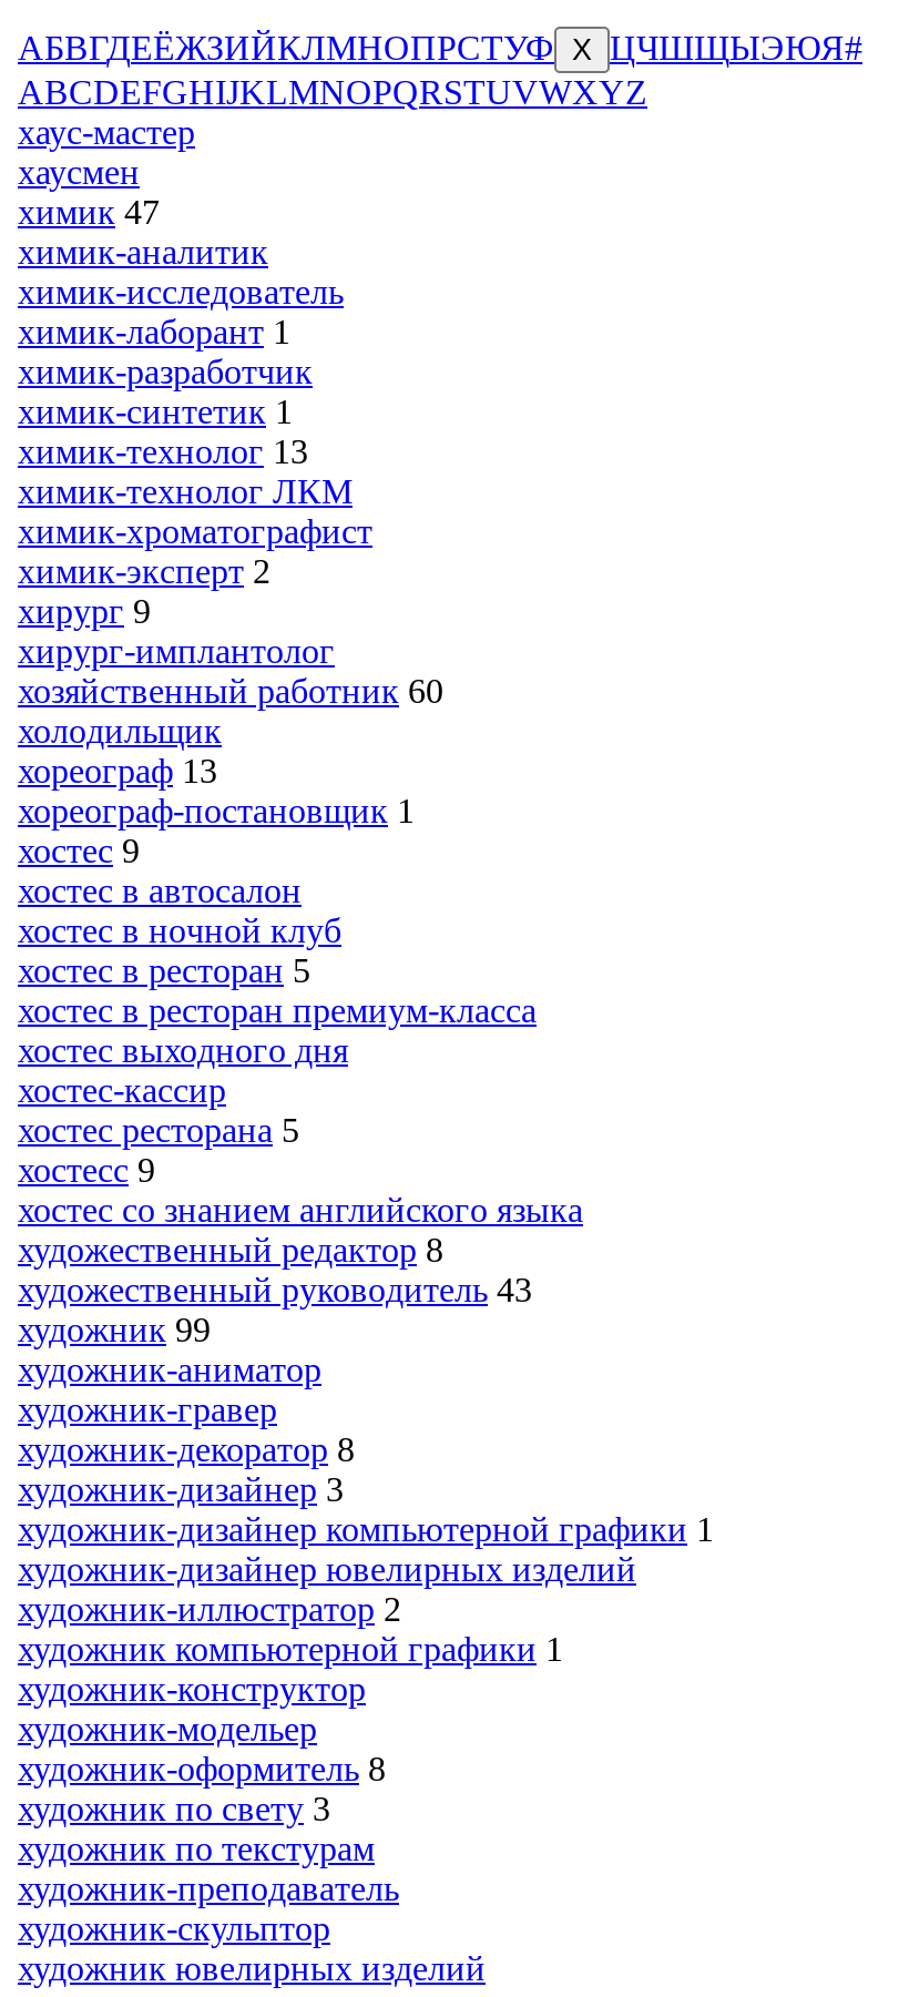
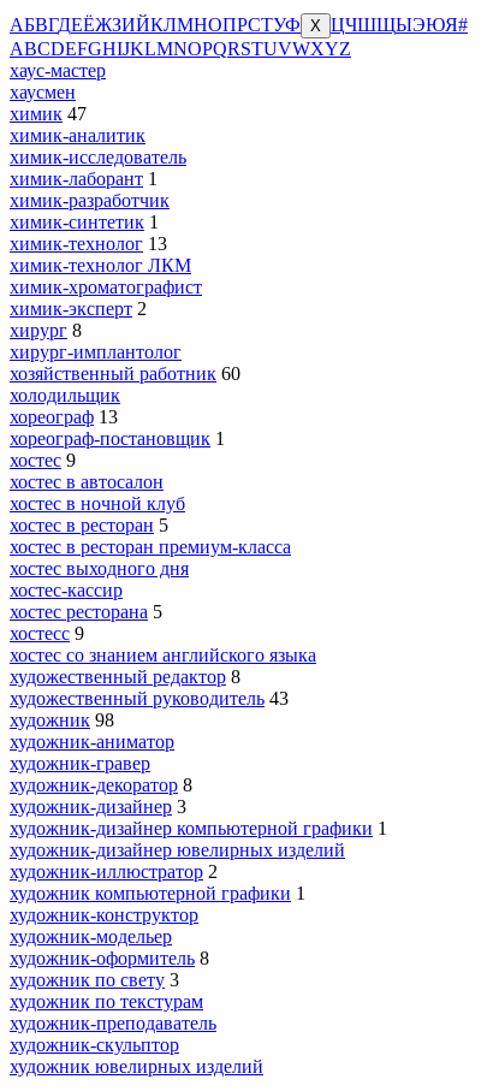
- хирург 9
+ хирург 8

- художник 99
+ художник 98
